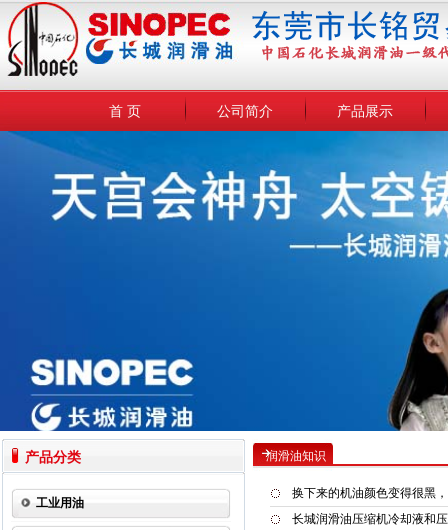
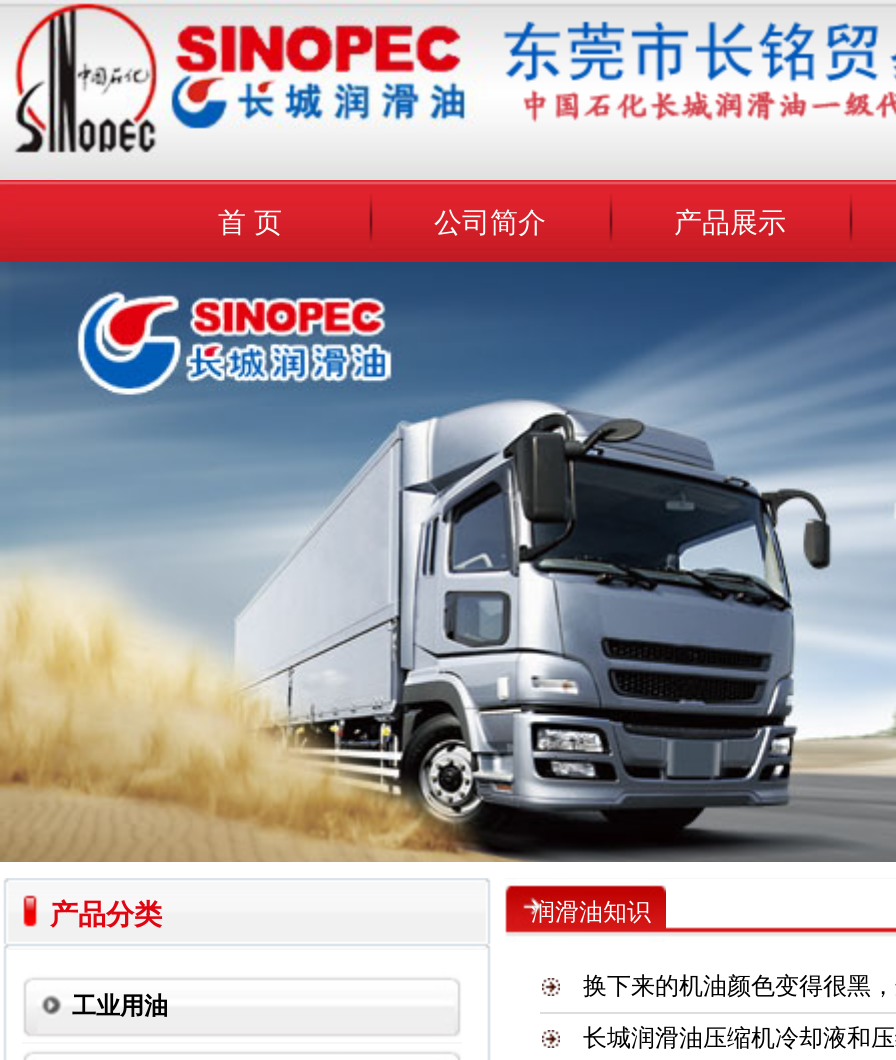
- [image]
+ [image]
